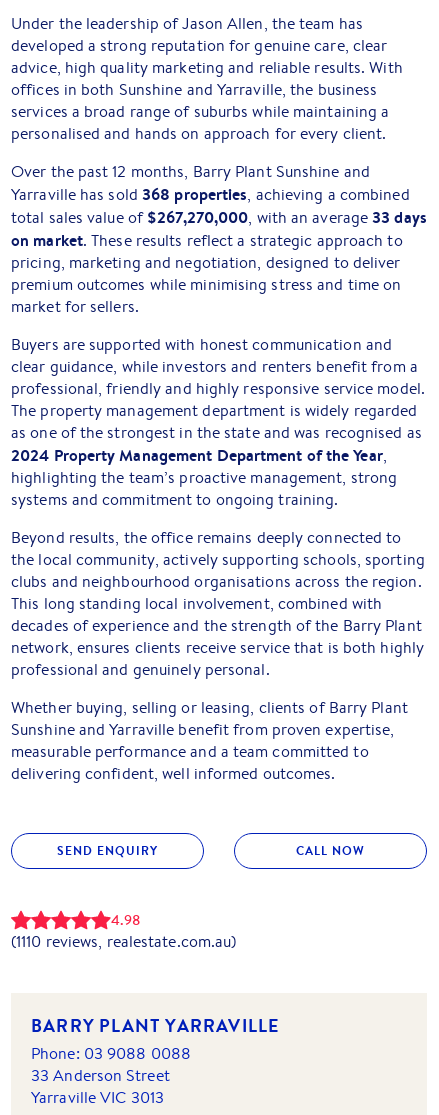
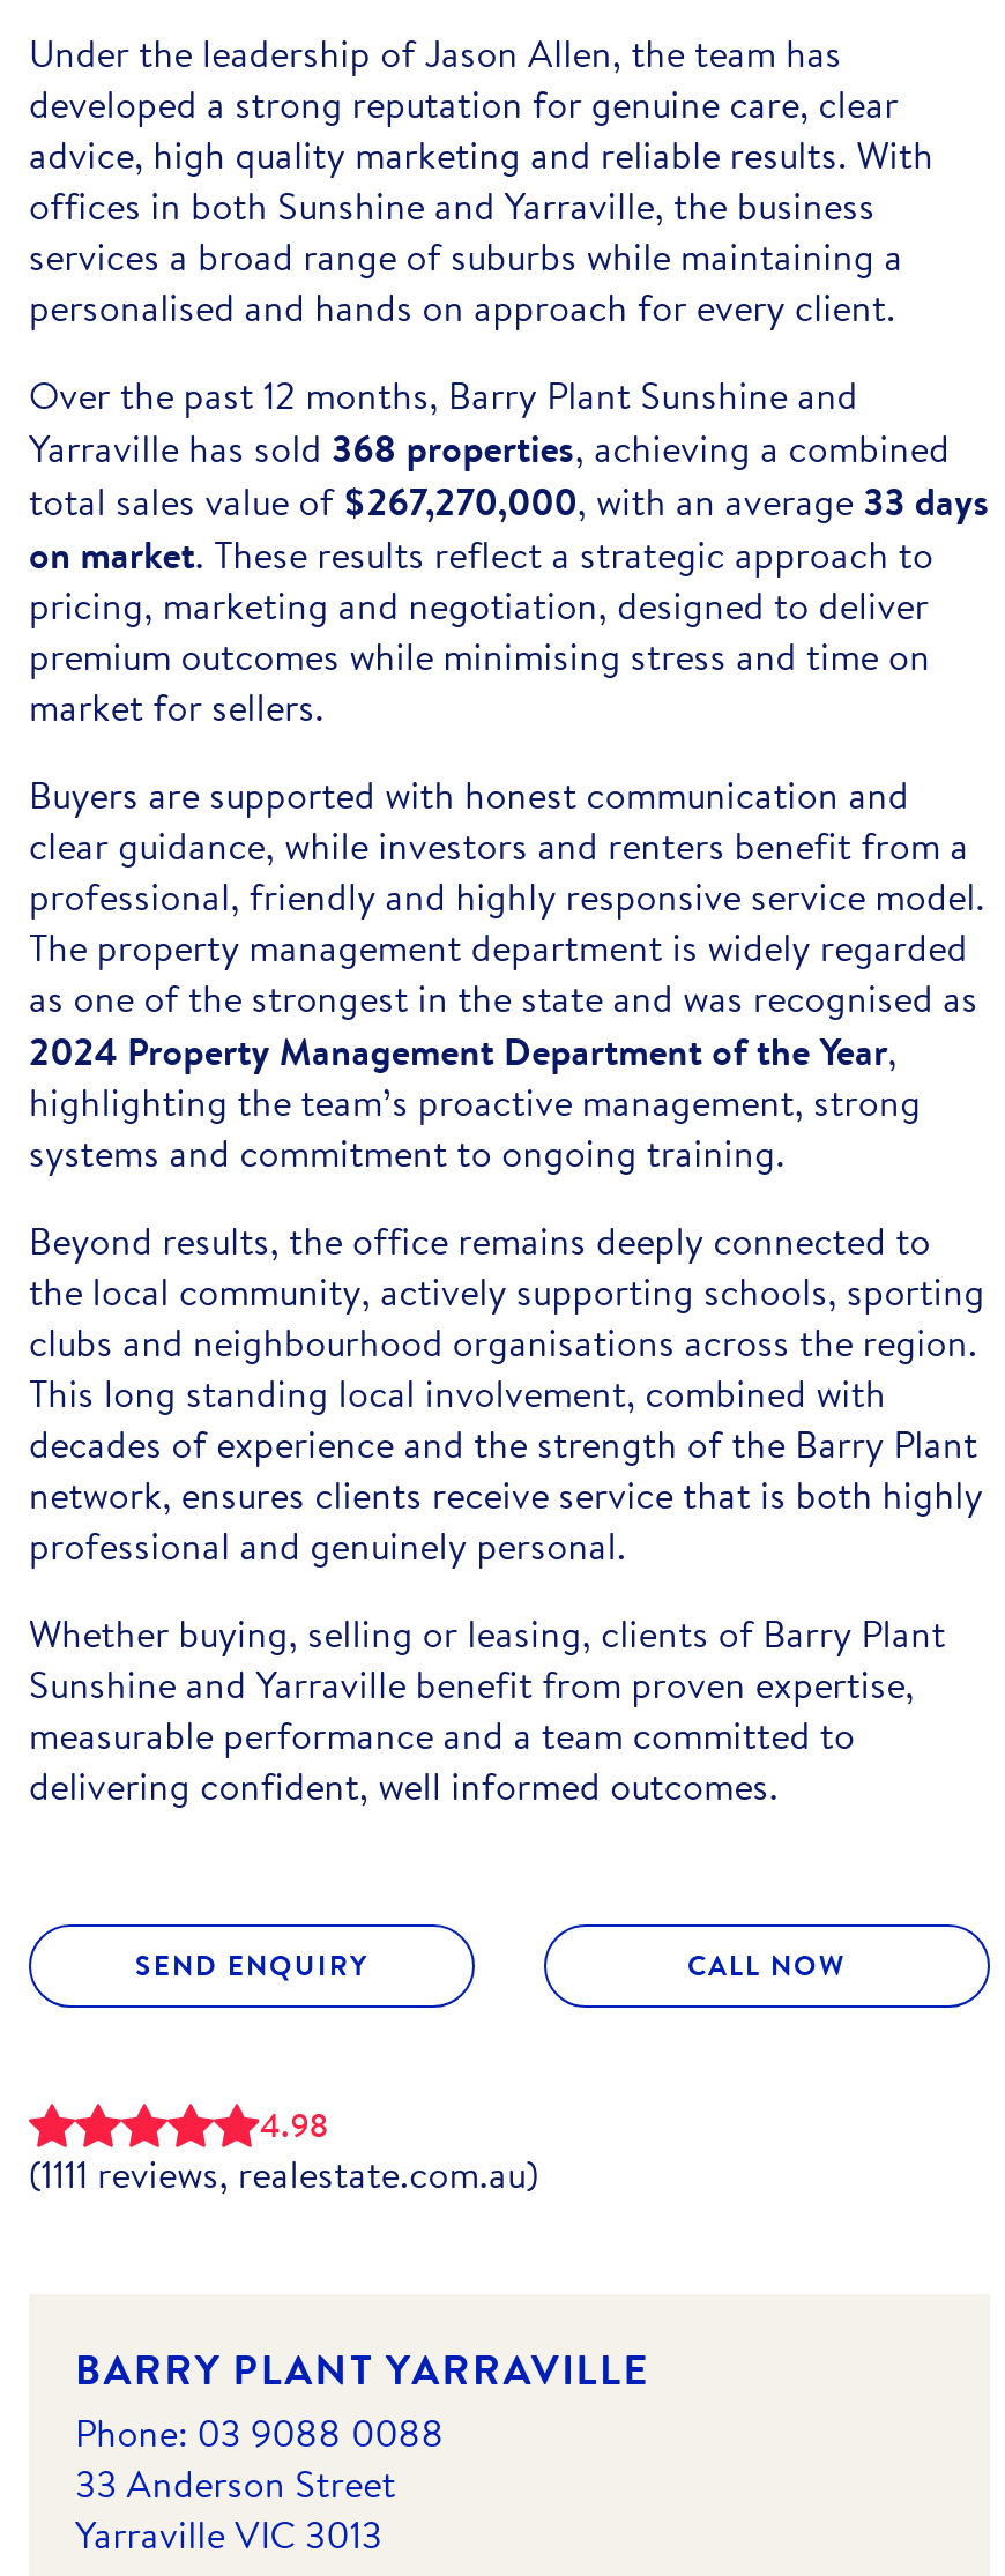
- (1110 reviews, realestate.com.au)
+ (1111 reviews, realestate.com.au)
